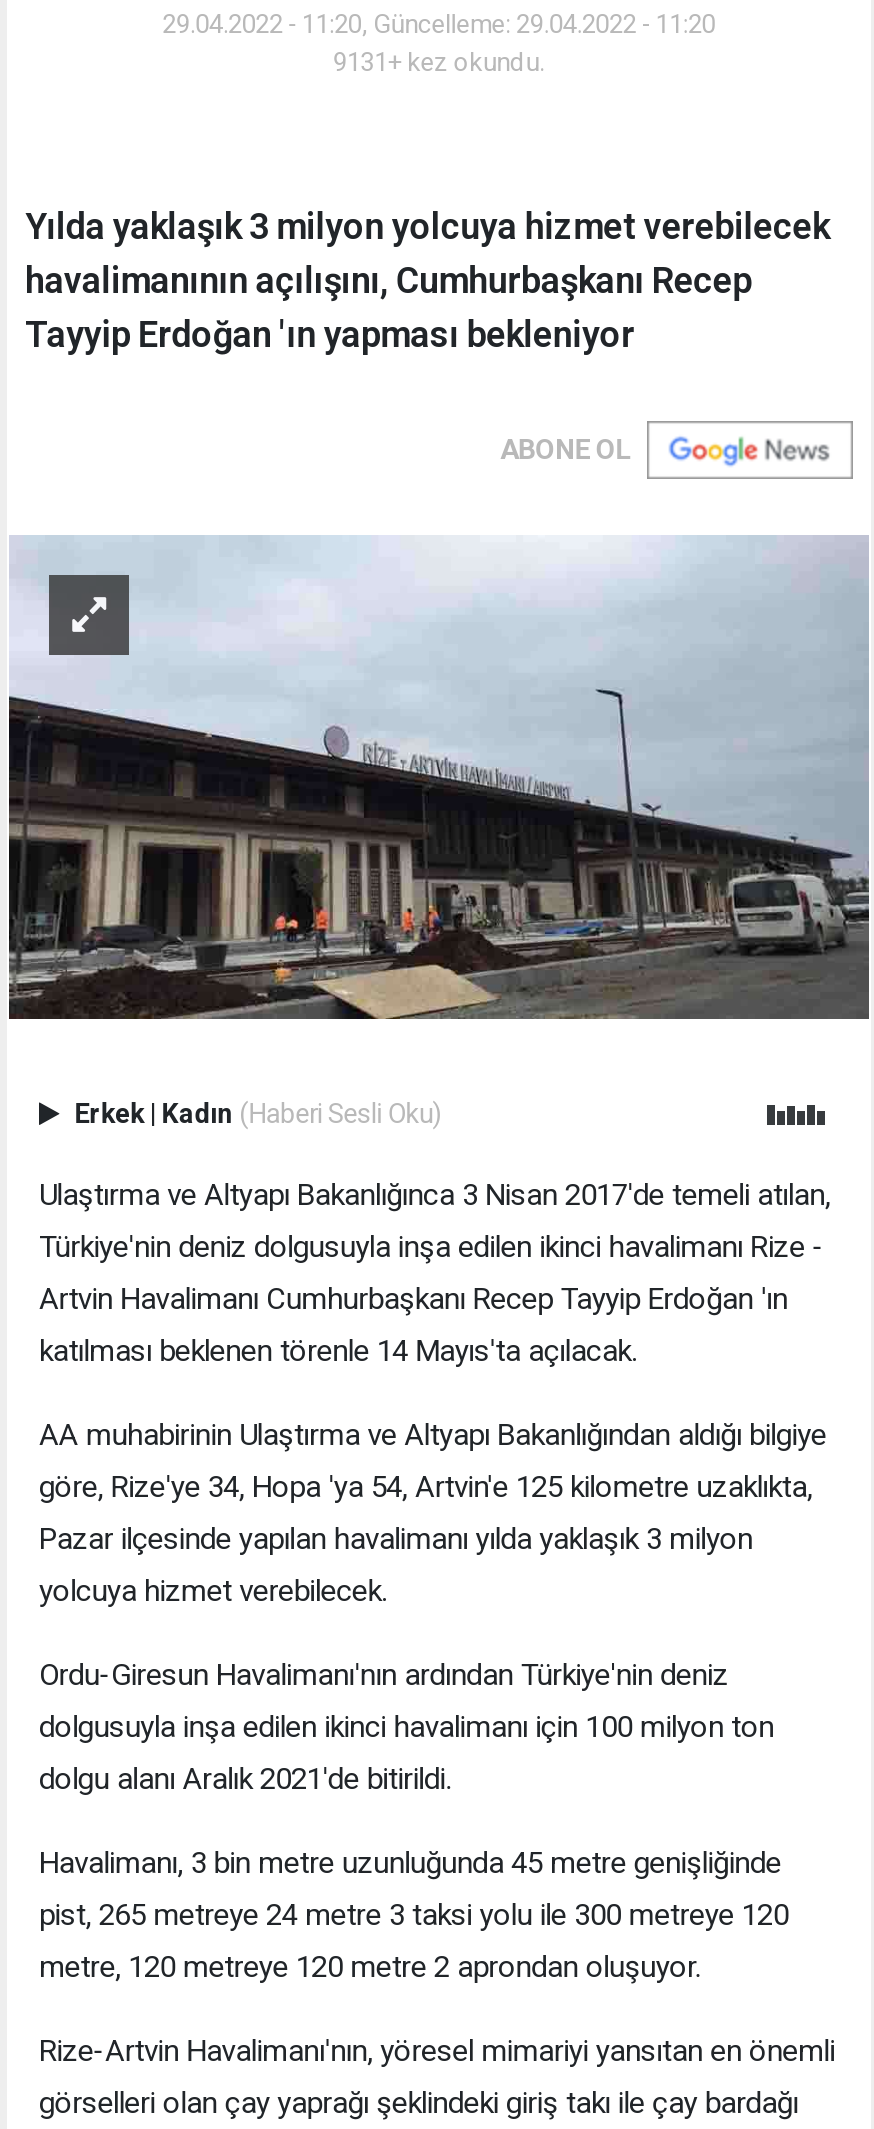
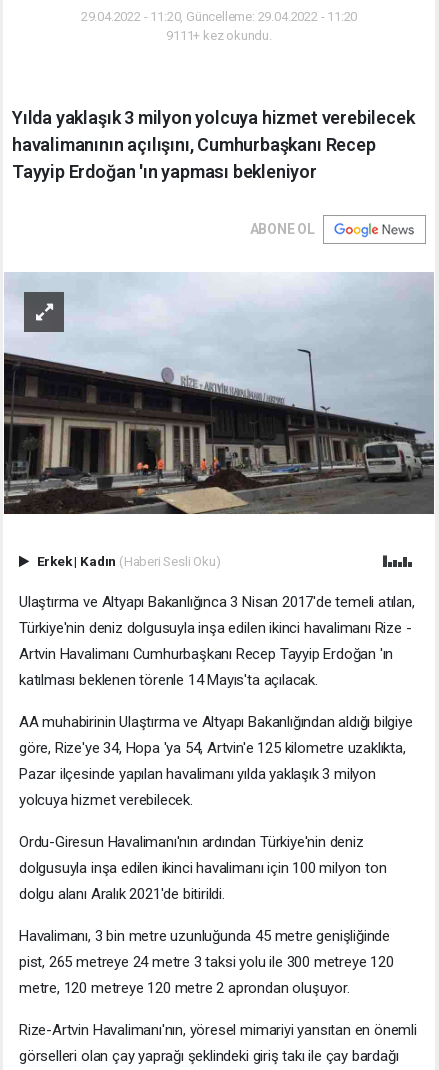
- 9131+ kez okundu.
+ 9111+ kez okundu.
